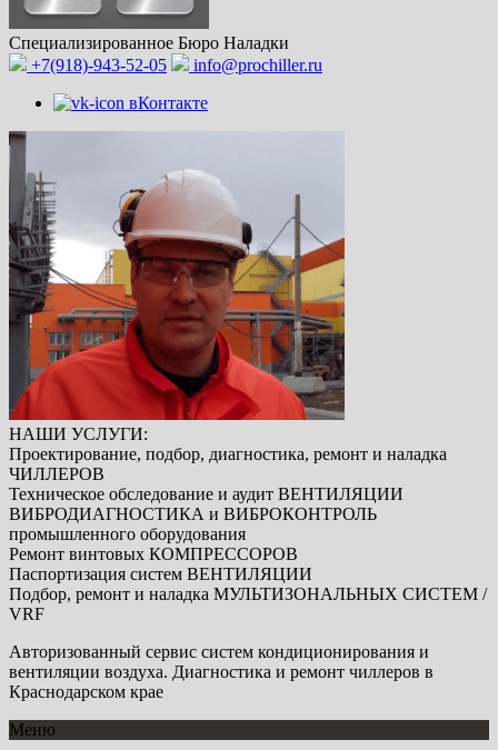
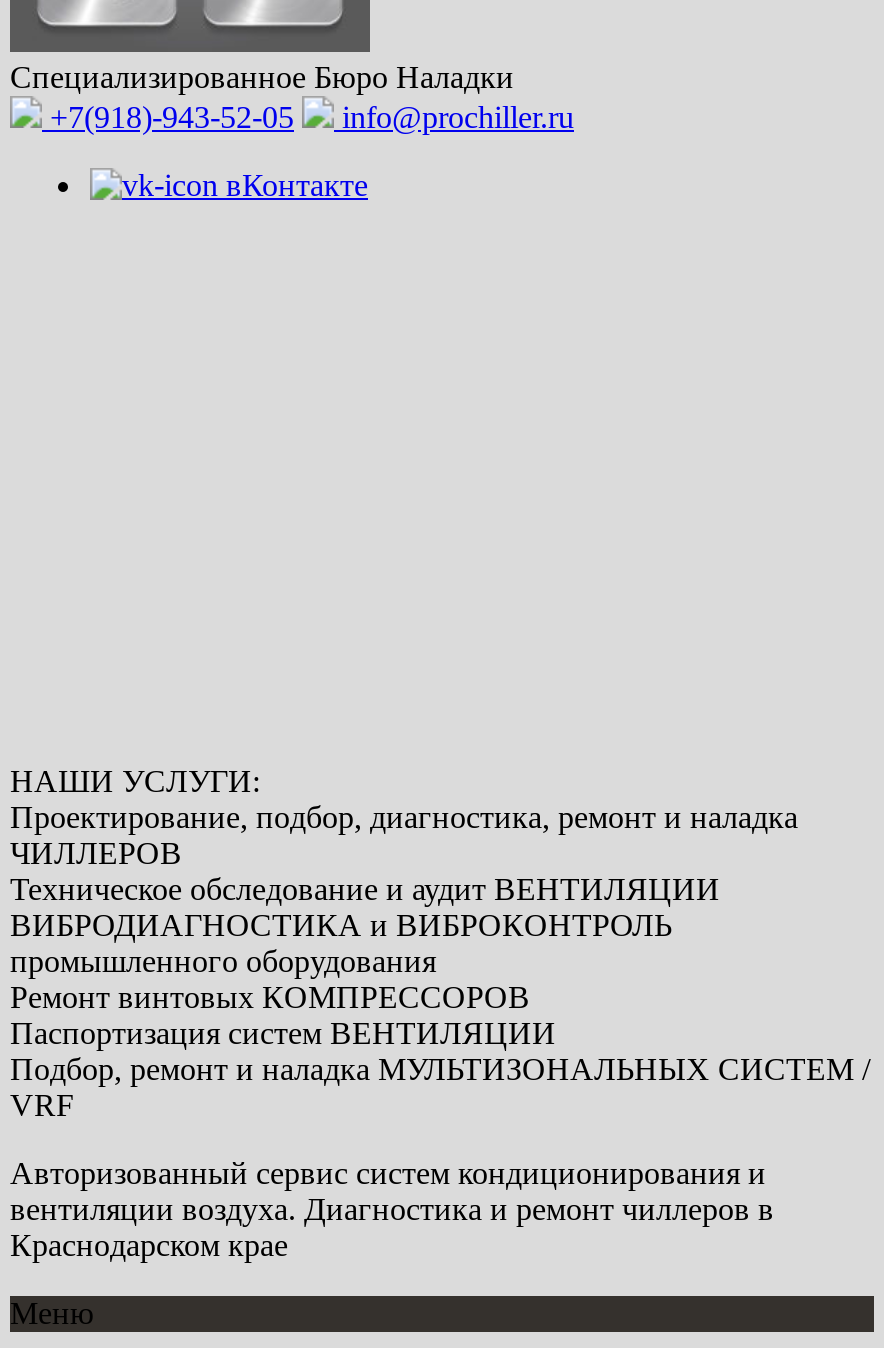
- [image]
